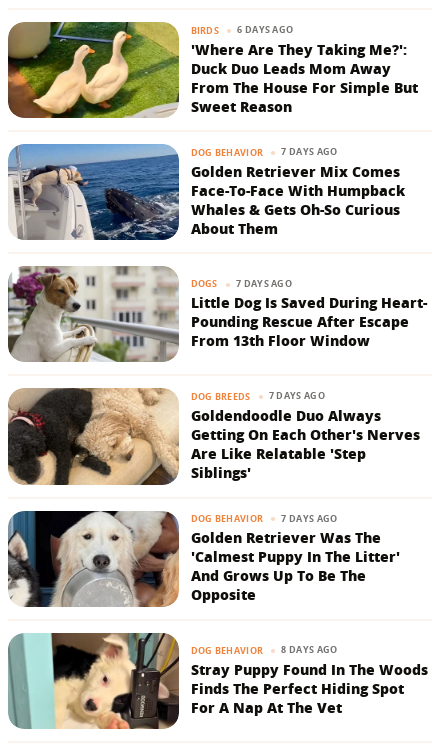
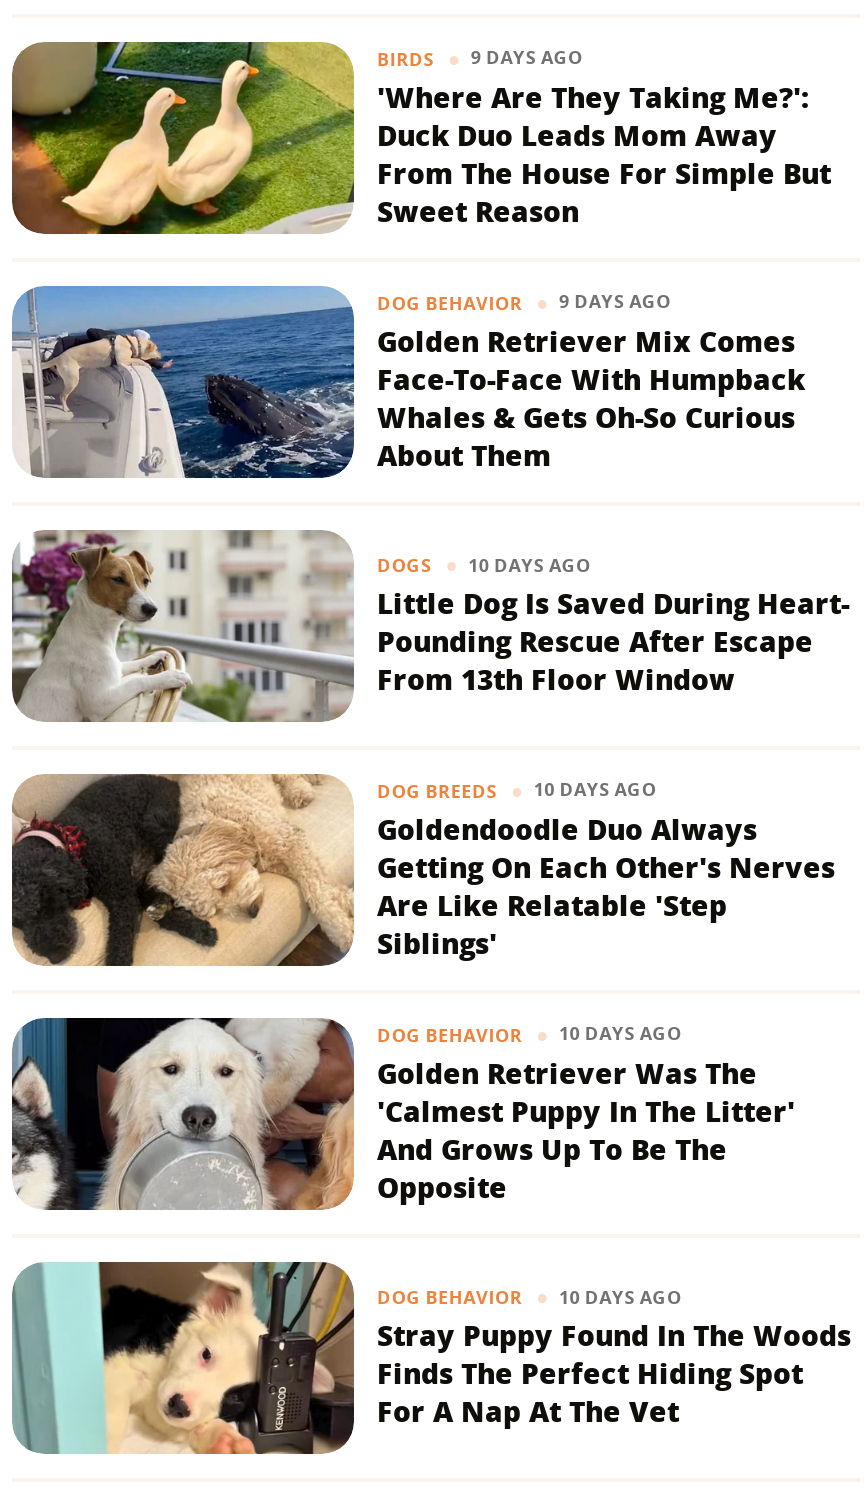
- BIRDS 6 DAYS AGO
+ BIRDS 9 DAYS AGO

- DOG BEHAVIOR 7 DAYS AGO
+ DOG BEHAVIOR 9 DAYS AGO

- DOGS 7 DAYS AGO
+ DOGS 10 DAYS AGO

- DOG BREEDS 7 DAYS AGO
+ DOG BREEDS 10 DAYS AGO

- DOG BEHAVIOR 7 DAYS AGO
+ DOG BEHAVIOR 10 DAYS AGO

- DOG BEHAVIOR 8 DAYS AGO
+ DOG BEHAVIOR 10 DAYS AGO
